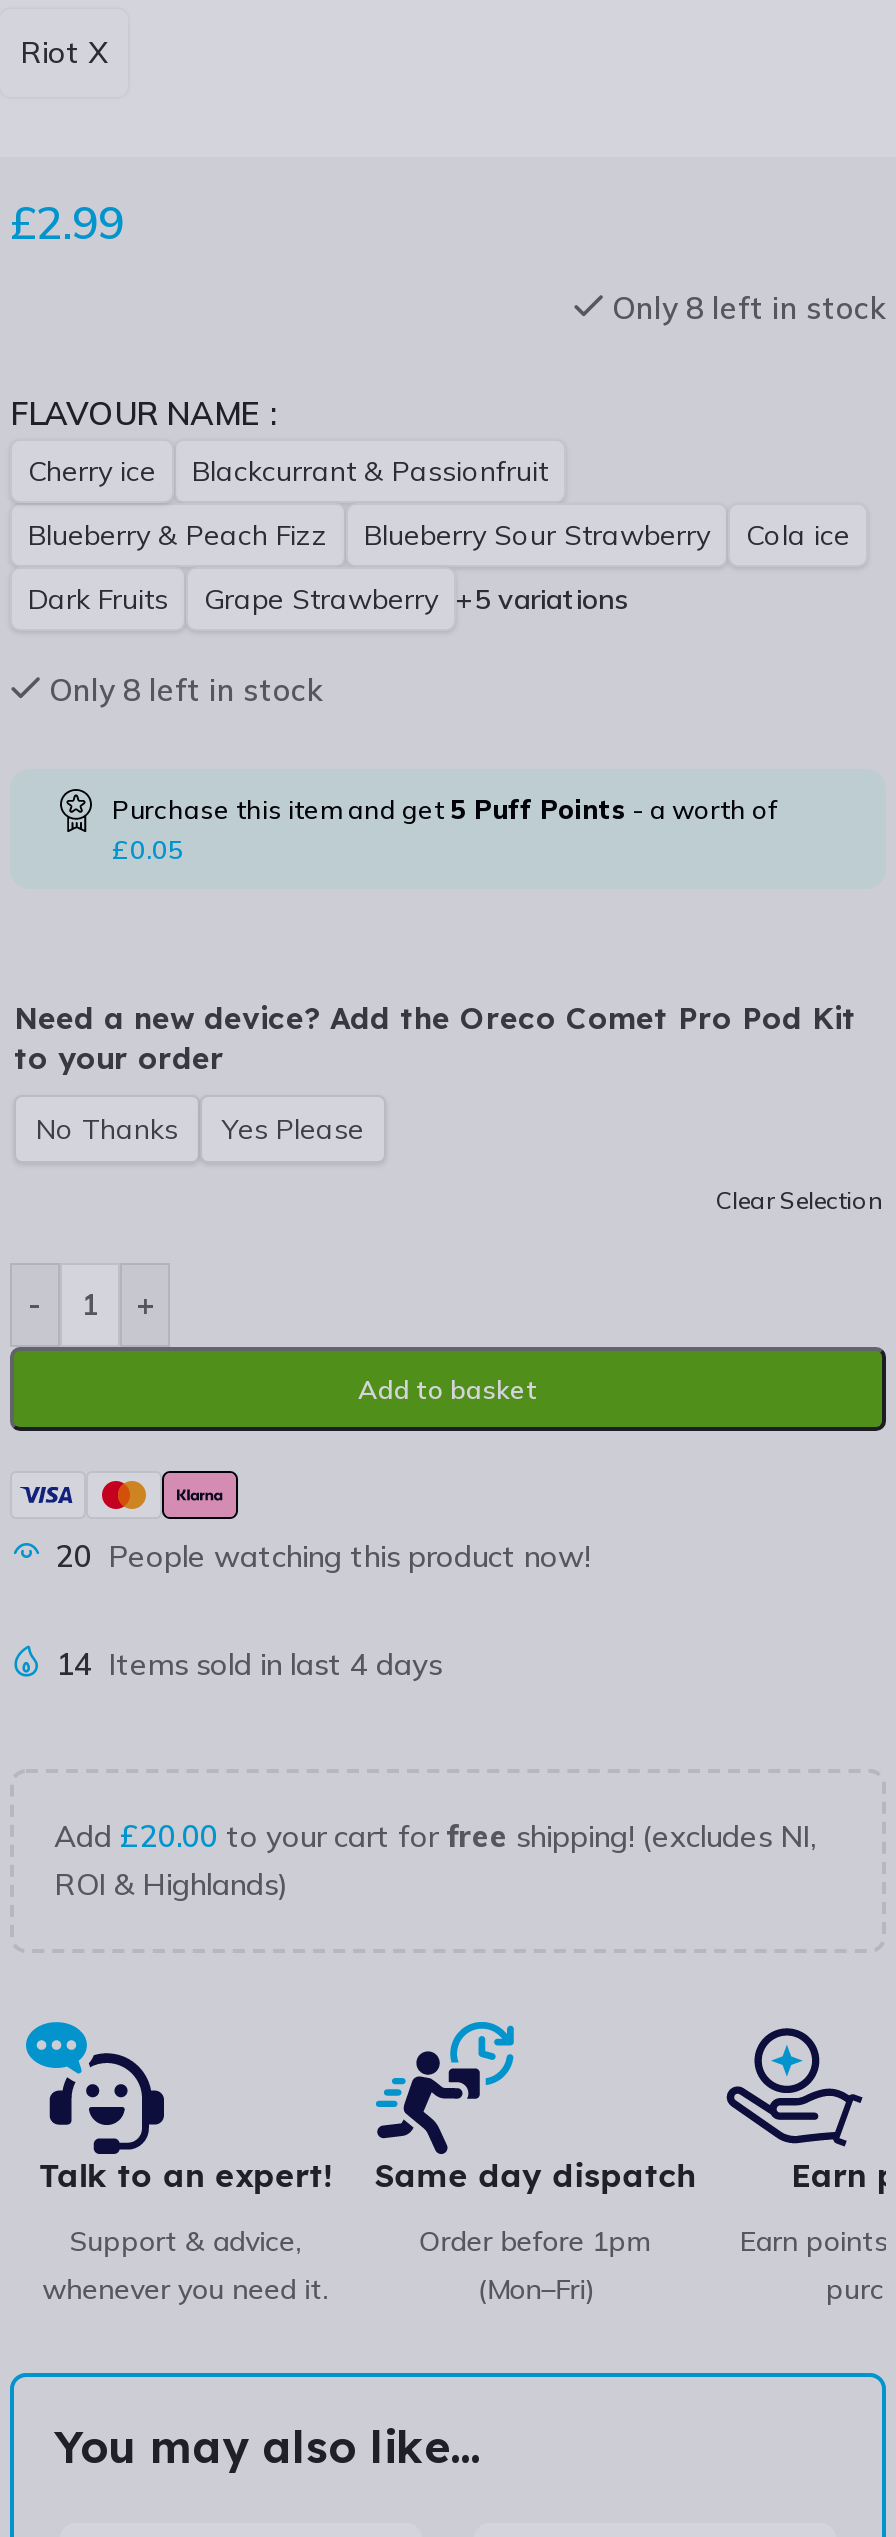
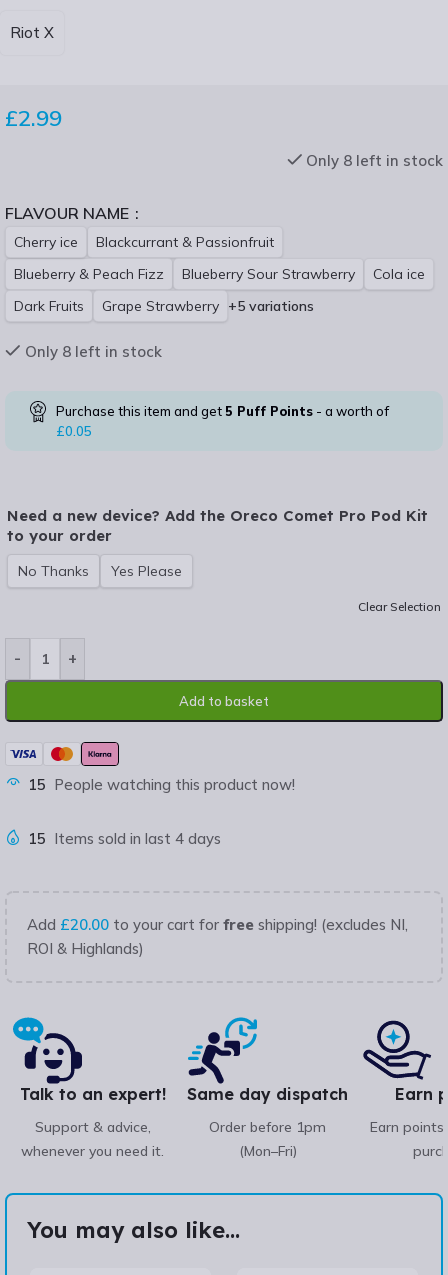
- 20 People watching this product now!
+ 15 People watching this product now!

- 14 Items sold in last 4 days
+ 15 Items sold in last 4 days
